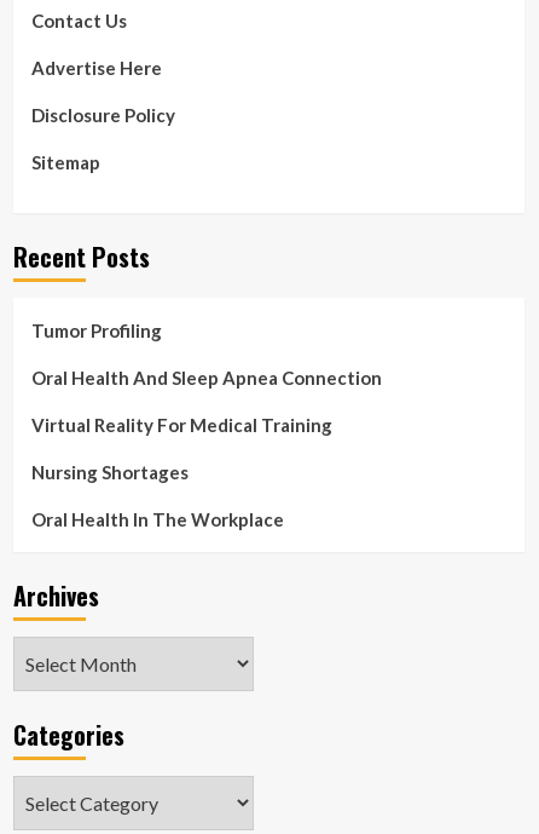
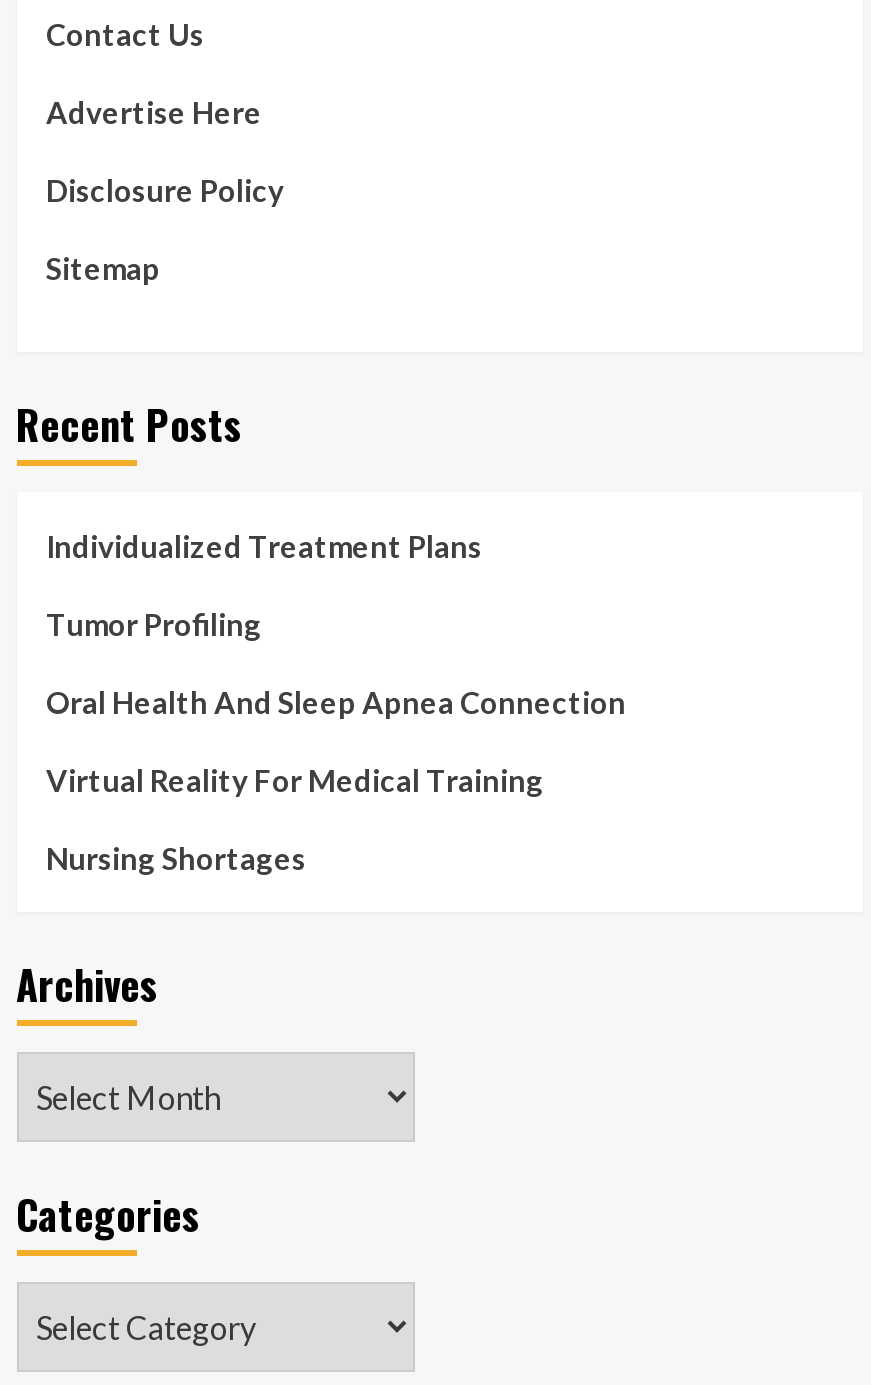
+ Individualized Treatment Plans

moved down: Tumor Profiling | Oral Health And Sleep Apnea Connection | Virtual Reality For Medical Training | Nursing Shortages

- Oral Health In The Workplace
